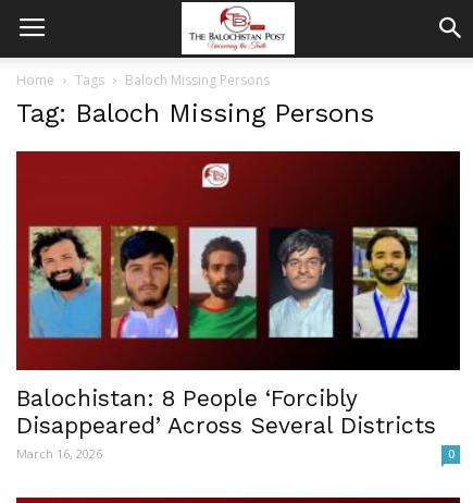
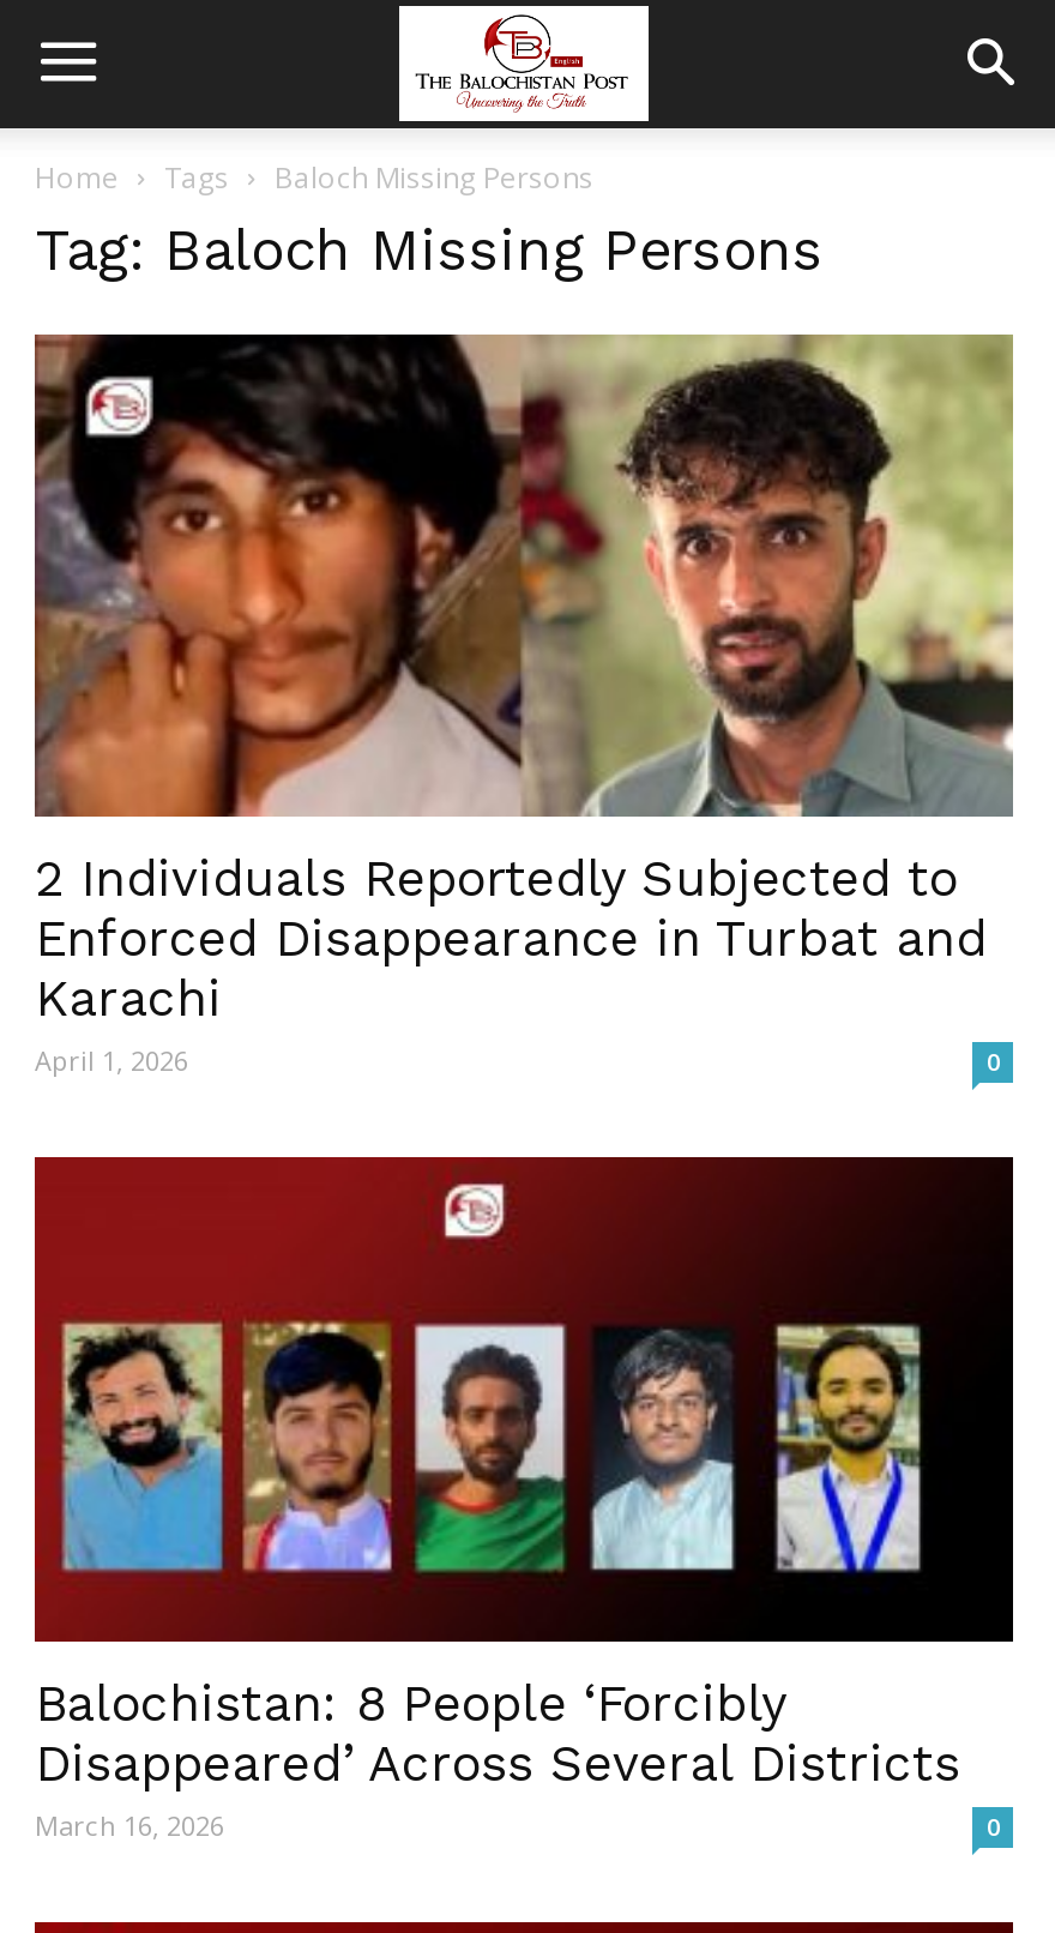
+ [image]
+ 2 Individuals Reportedly Subjected to
+ Enforced Disappearance in Turbat and
+ Karachi
+ April 1, 2026
+ 0
